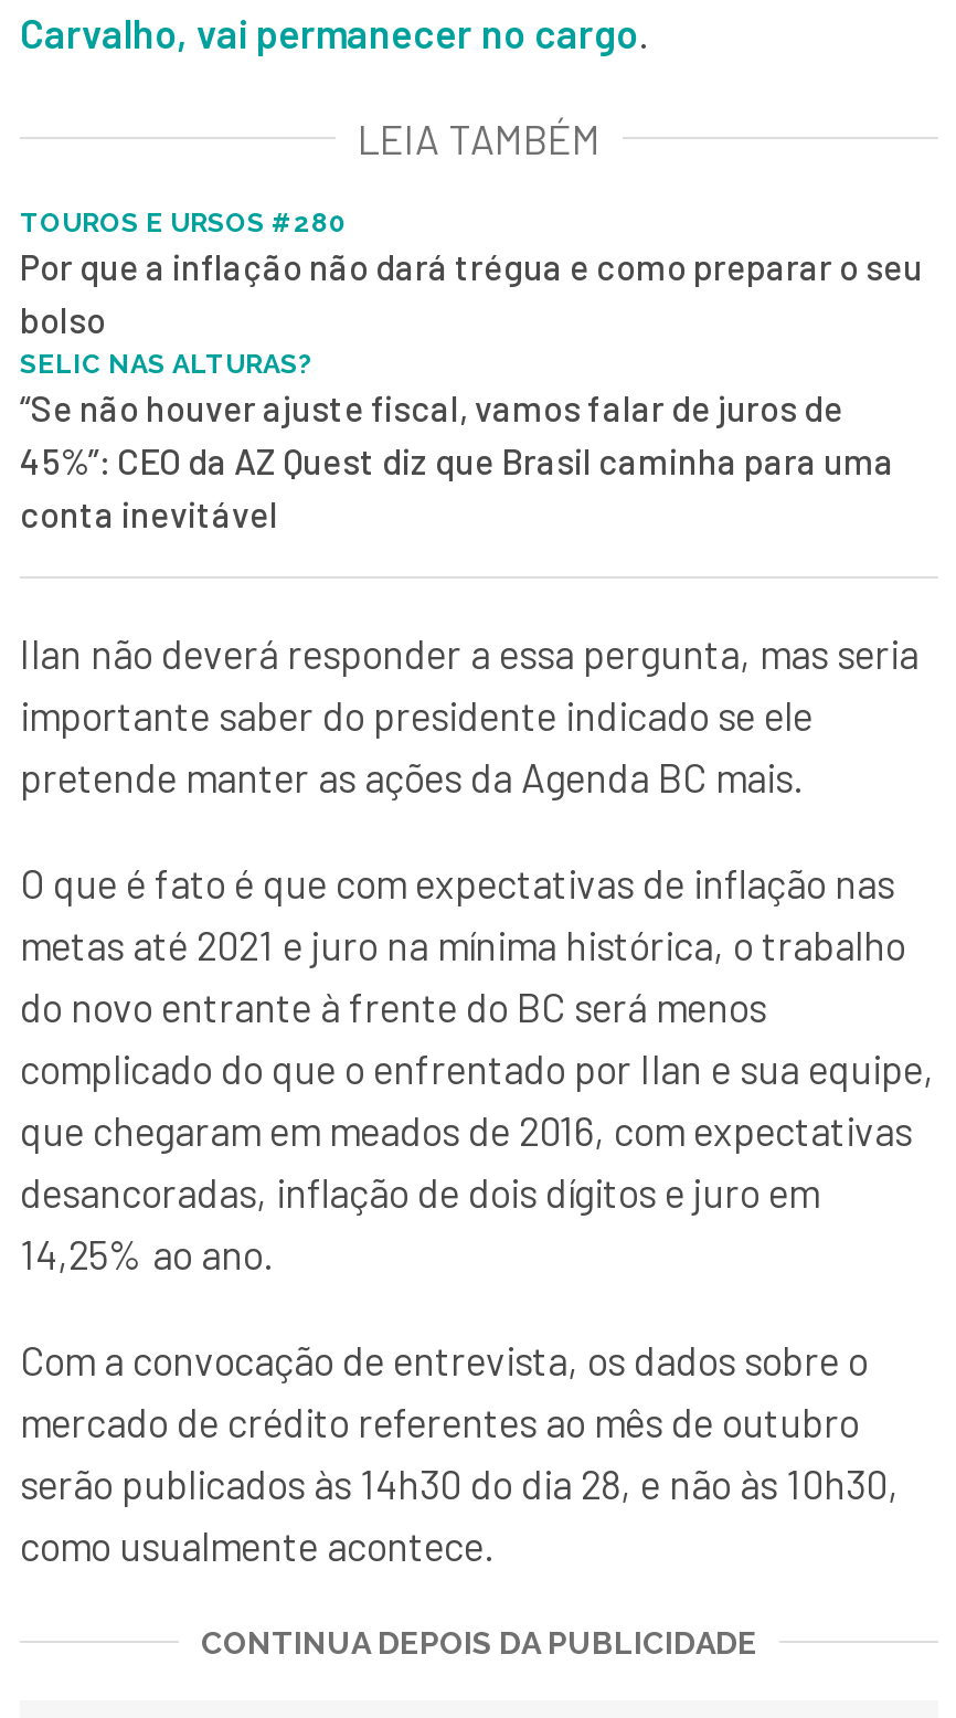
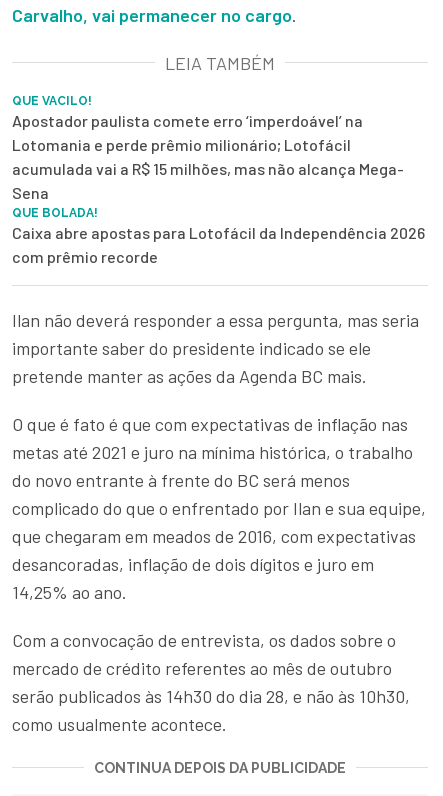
- TOUROS E URSOS #280
- Por que a inflação não dará trégua e como preparar o seu
- bolso
- SELIC NAS ALTURAS?
- “Se não houver ajuste fiscal, vamos falar de juros de
- 45%”: CEO da AZ Quest diz que Brasil caminha para uma
- conta inevitável
+ QUE VACILO!
+ Apostador paulista comete erro ‘imperdoável’ na
+ Lotomania e perde prêmio milionário; Lotofácil
+ acumulada vai a R$ 15 milhões, mas não alcança Mega-
+ Sena
+ QUE BOLADA!
+ Caixa abre apostas para Lotofácil da Independência 2026
+ com prêmio recorde
